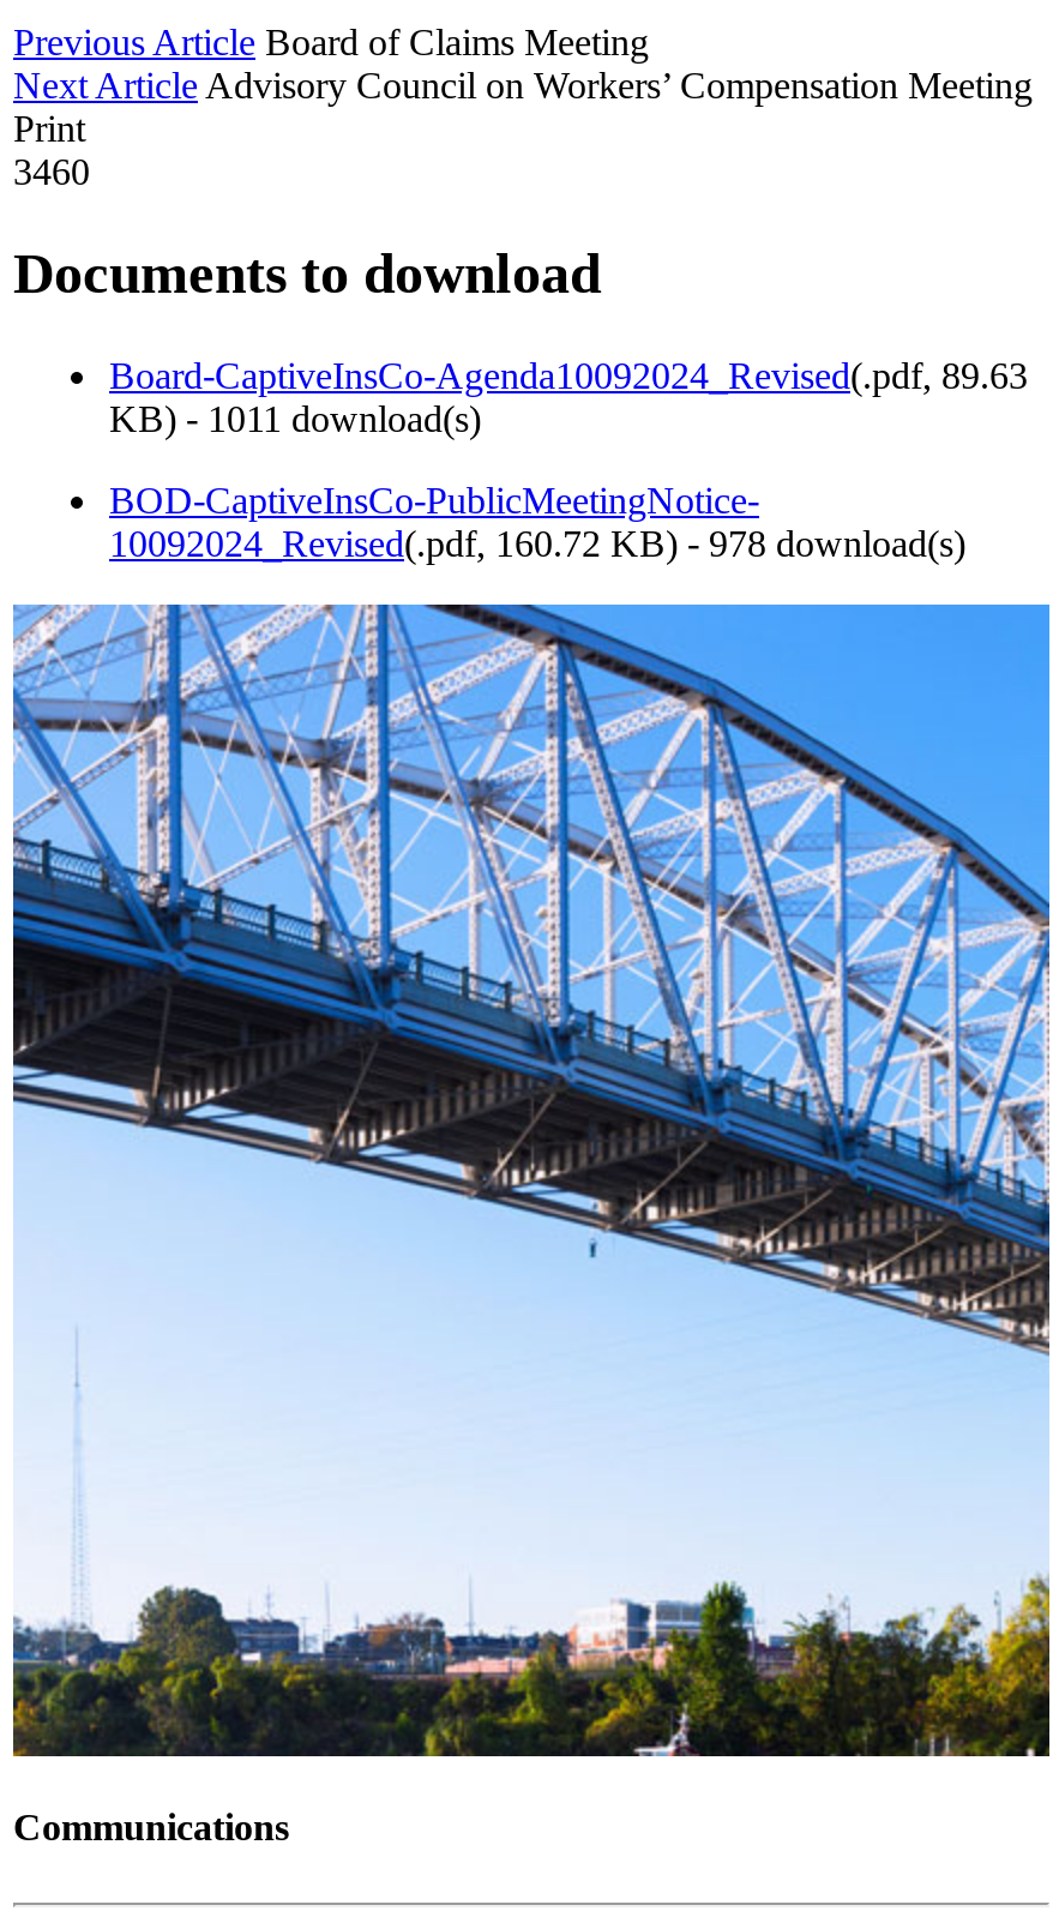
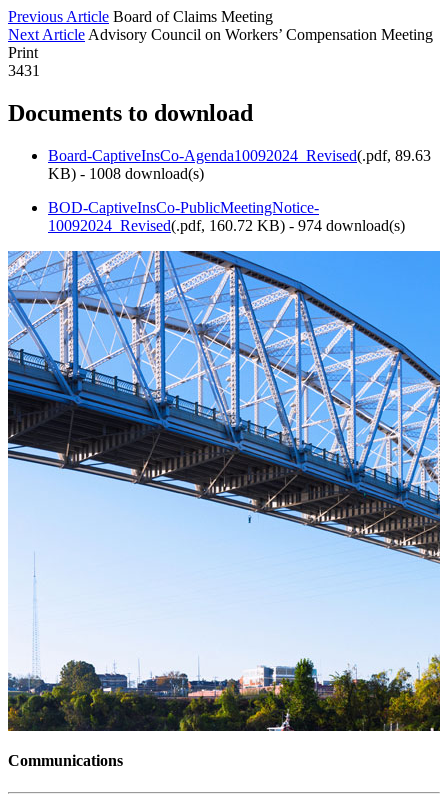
- 3460
+ 3431

- KB) - 1011 download(s)
+ KB) - 1008 download(s)

- 10092024_Revised(.pdf, 160.72 KB) - 978 download(s)
+ 10092024_Revised(.pdf, 160.72 KB) - 974 download(s)
